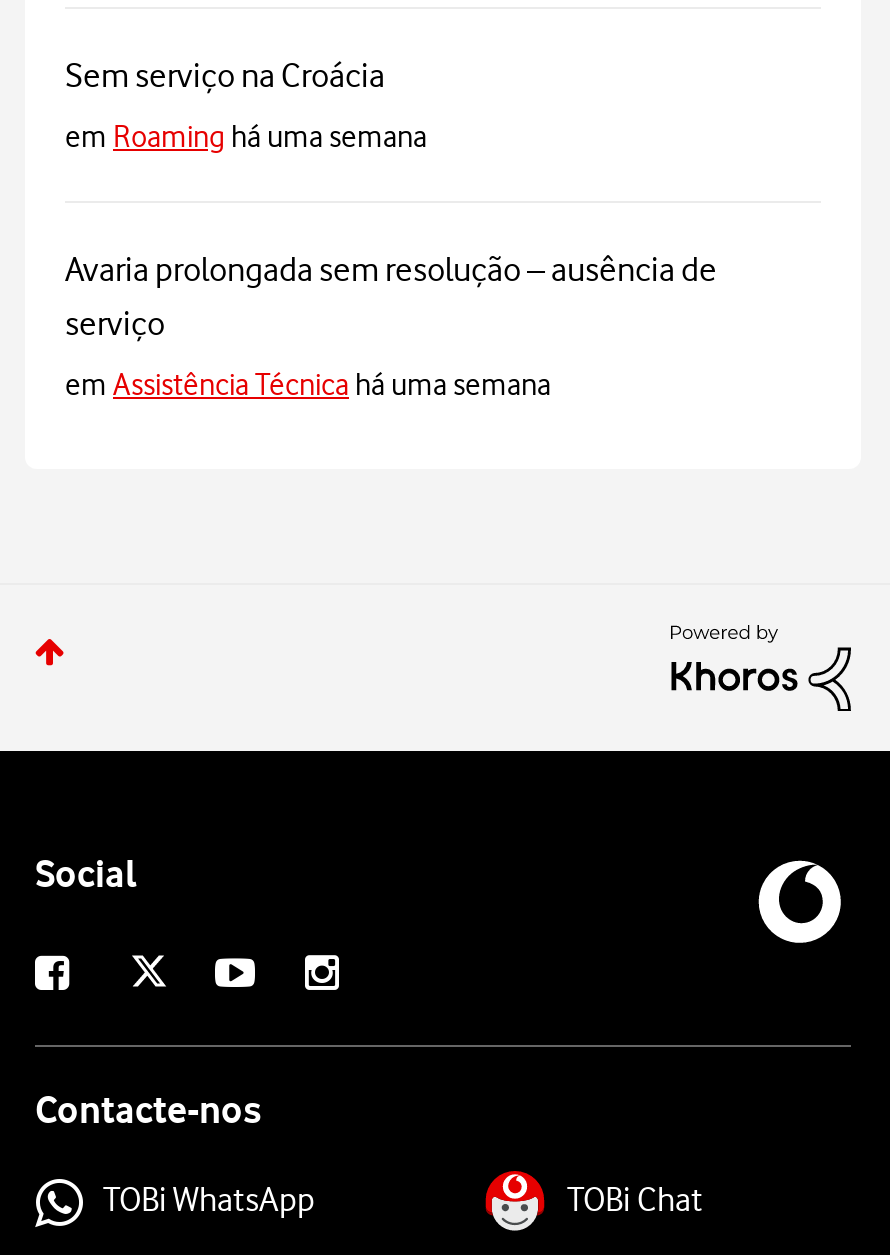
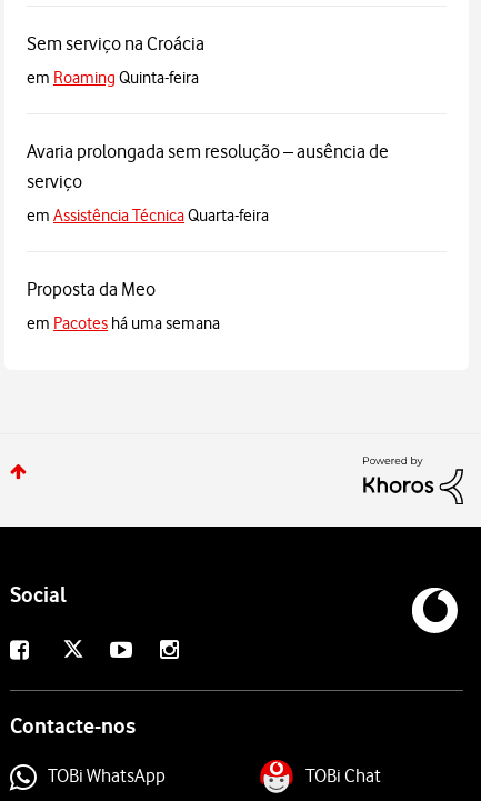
- em Roaming há uma semana
+ em Roaming Quinta-feira

- em Assistência Técnica há uma semana
+ em Assistência Técnica Quarta-feira
+ Proposta da Meo
+ em Pacotes há uma semana
